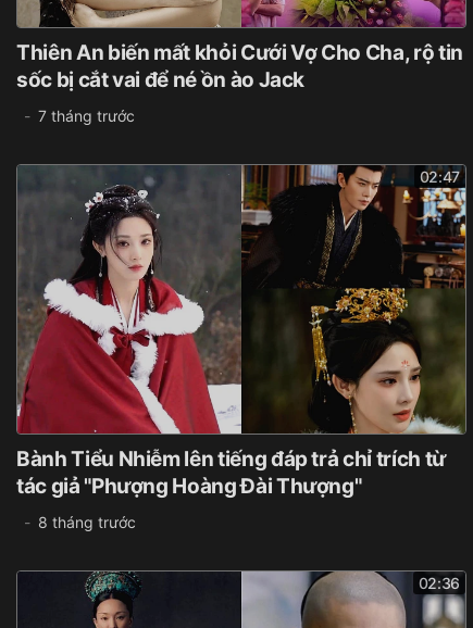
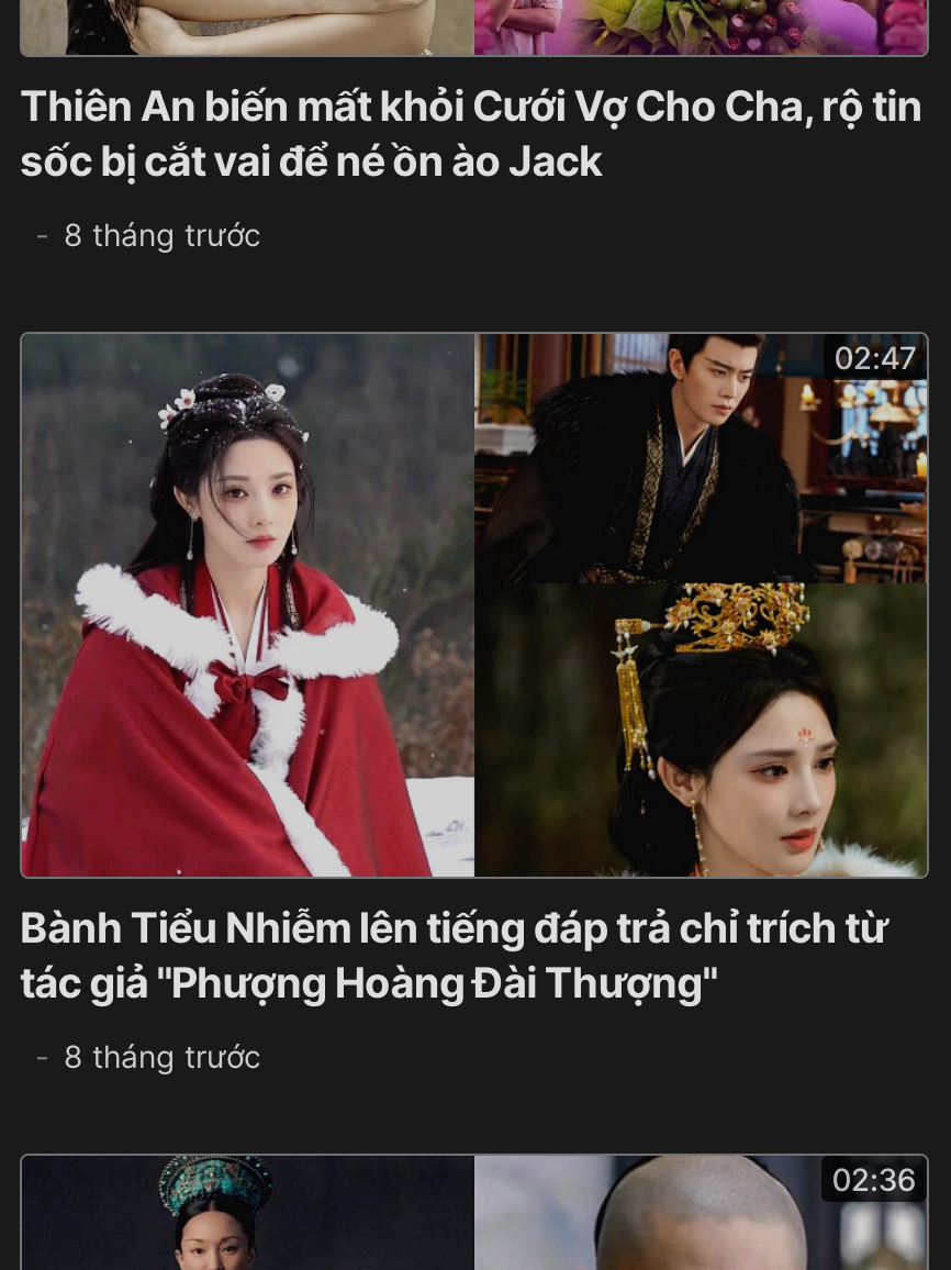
- 7 tháng trước
+ 8 tháng trước
